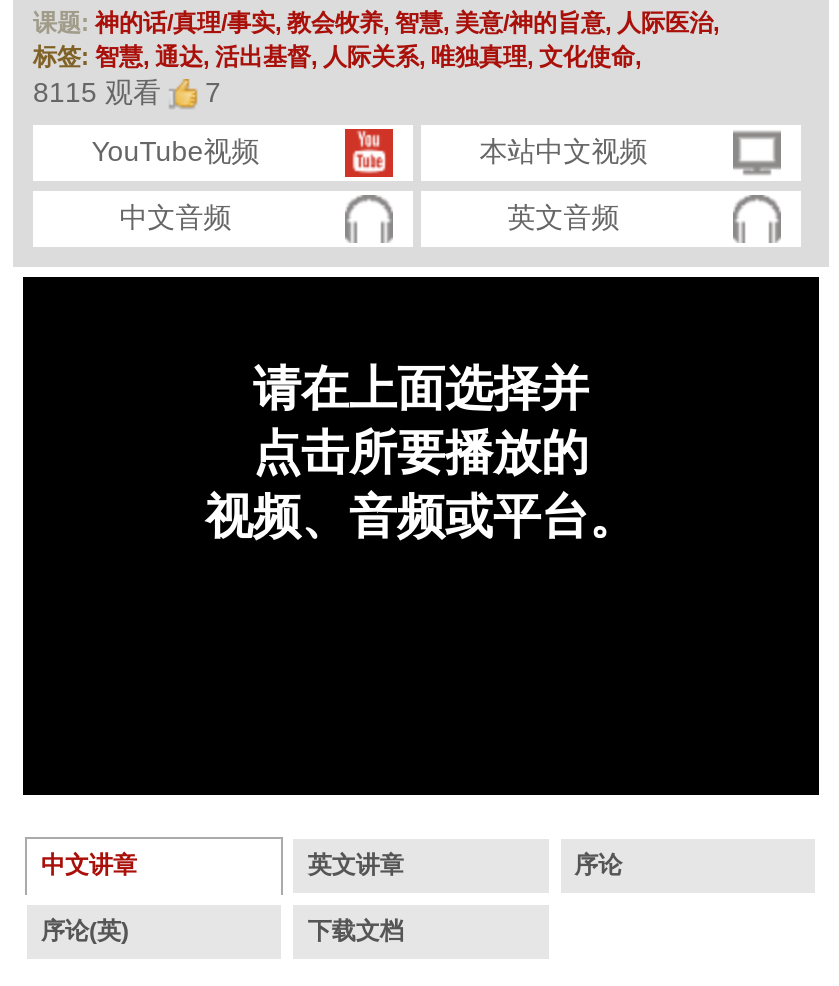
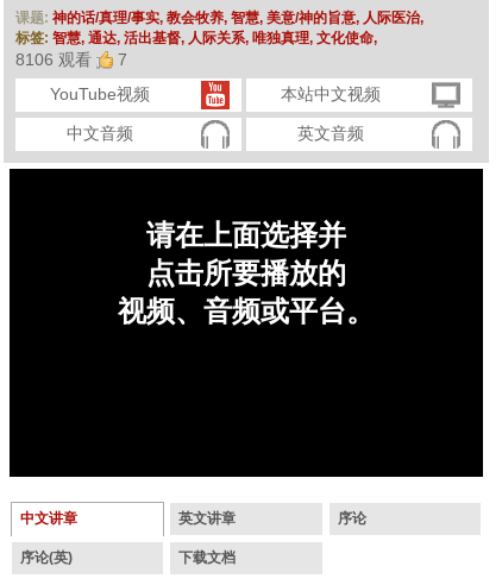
- 8115 观看 7
+ 8106 观看 7
